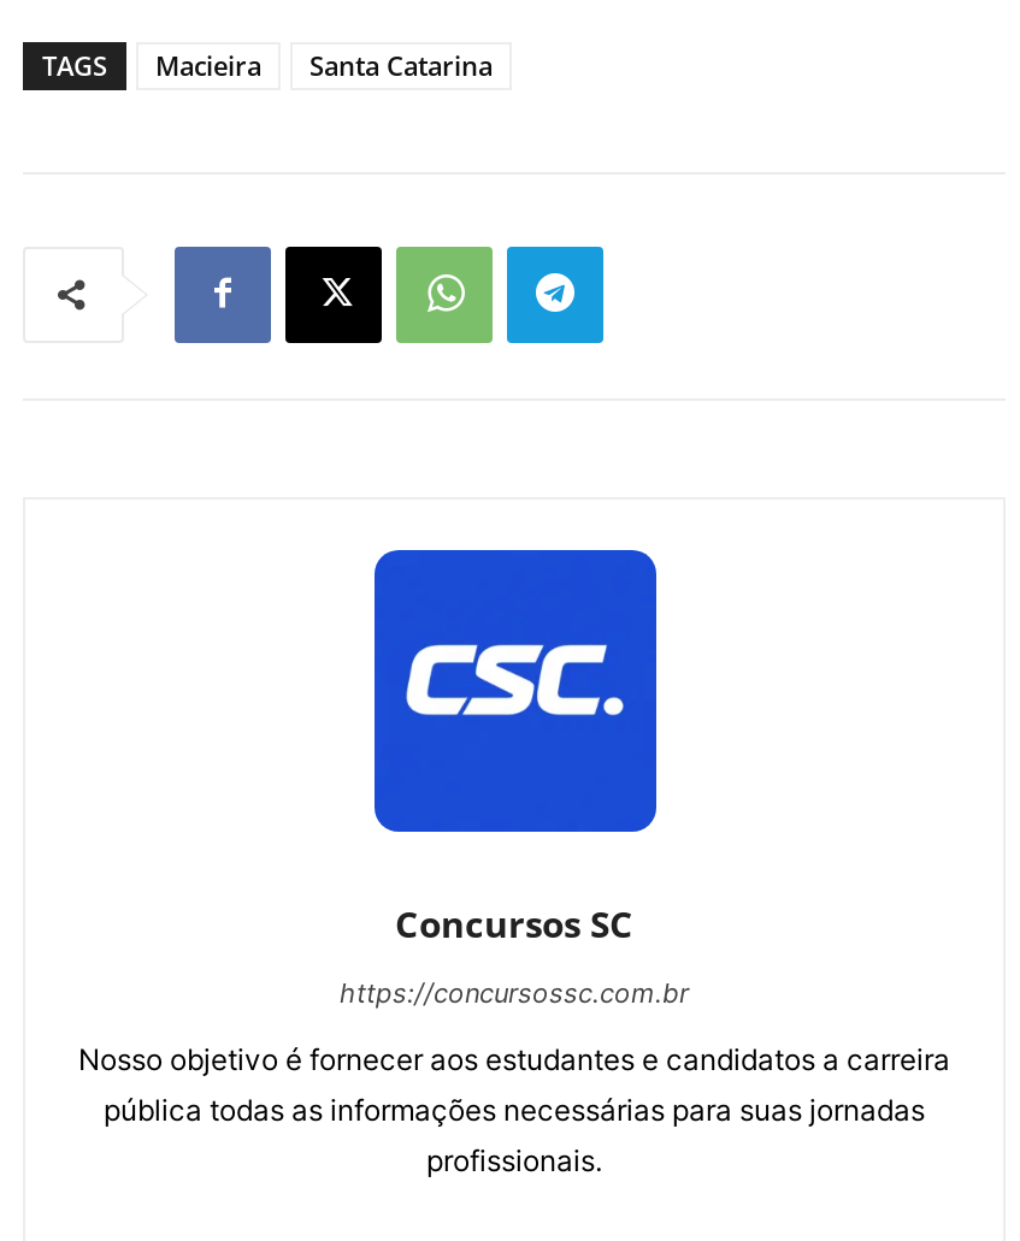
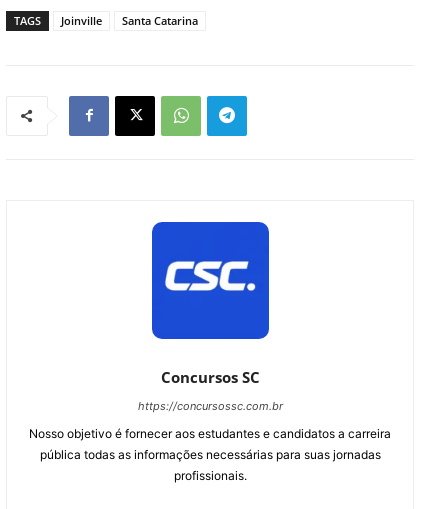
- Macieira
+ Joinville
